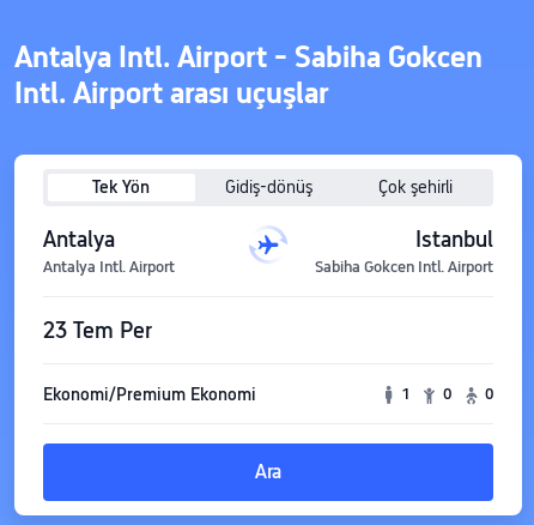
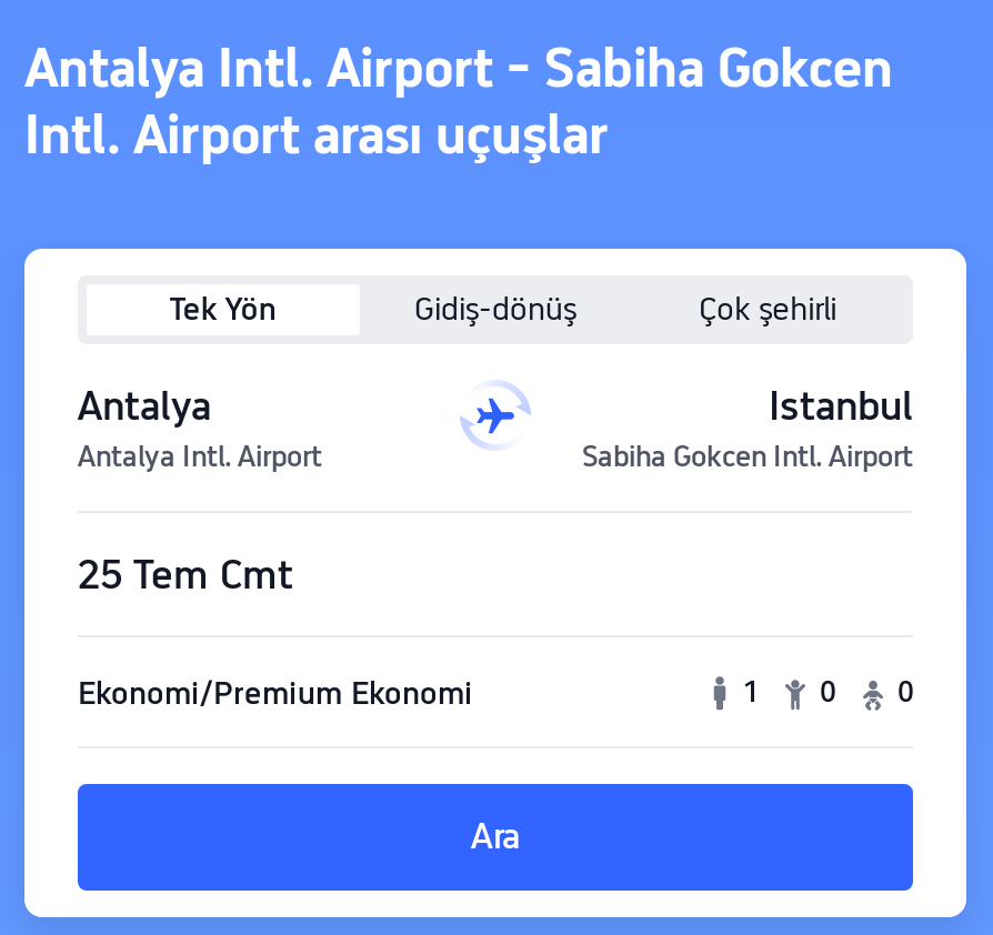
- 23 Tem Per
+ 25 Tem Cmt
